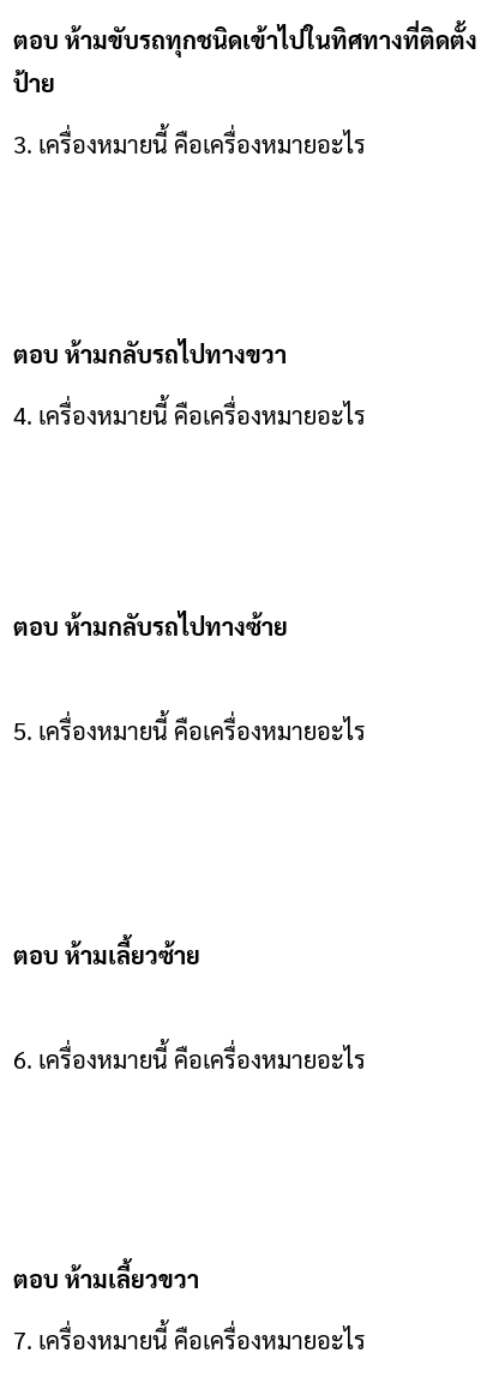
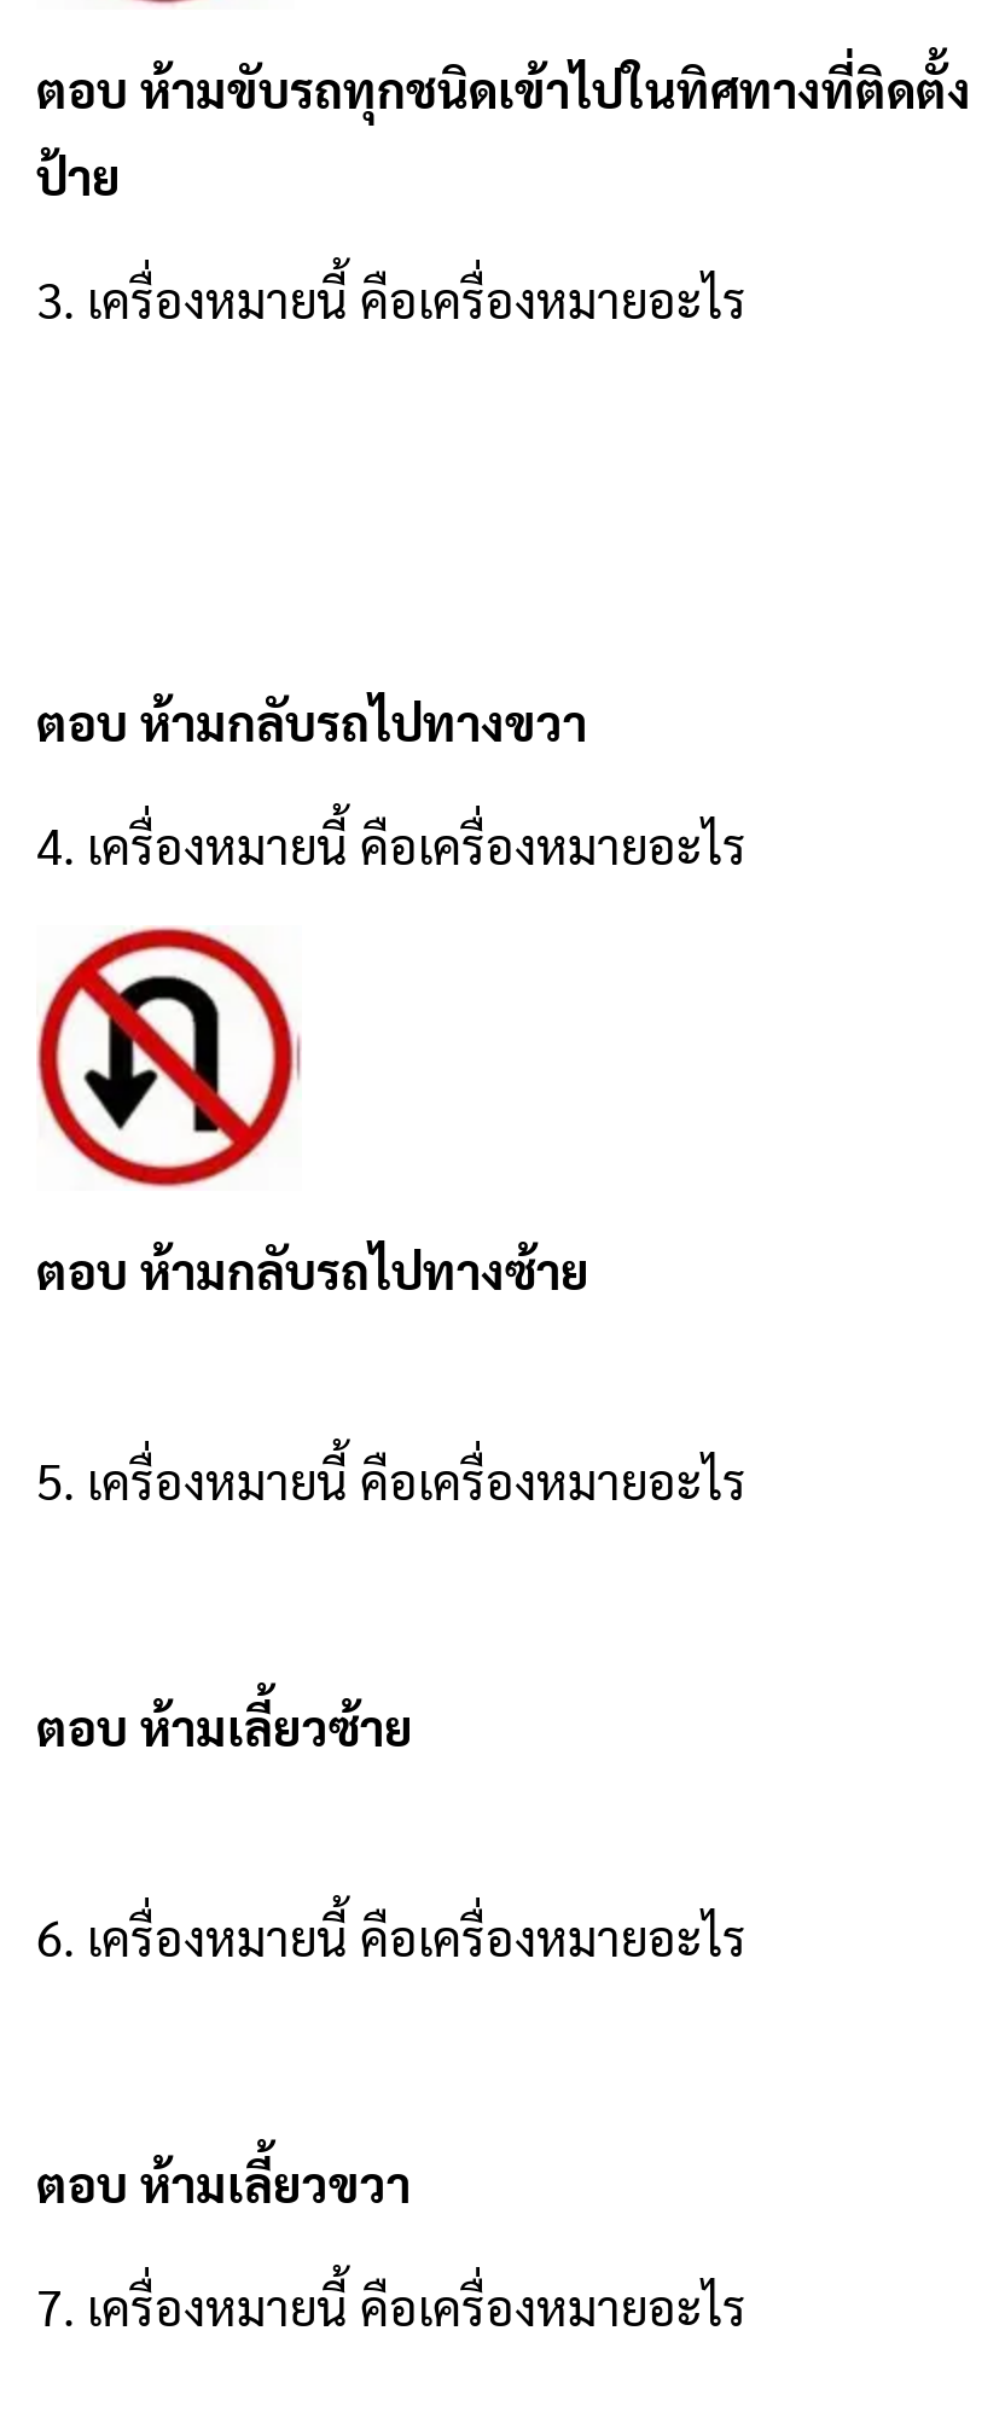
+ [image]
